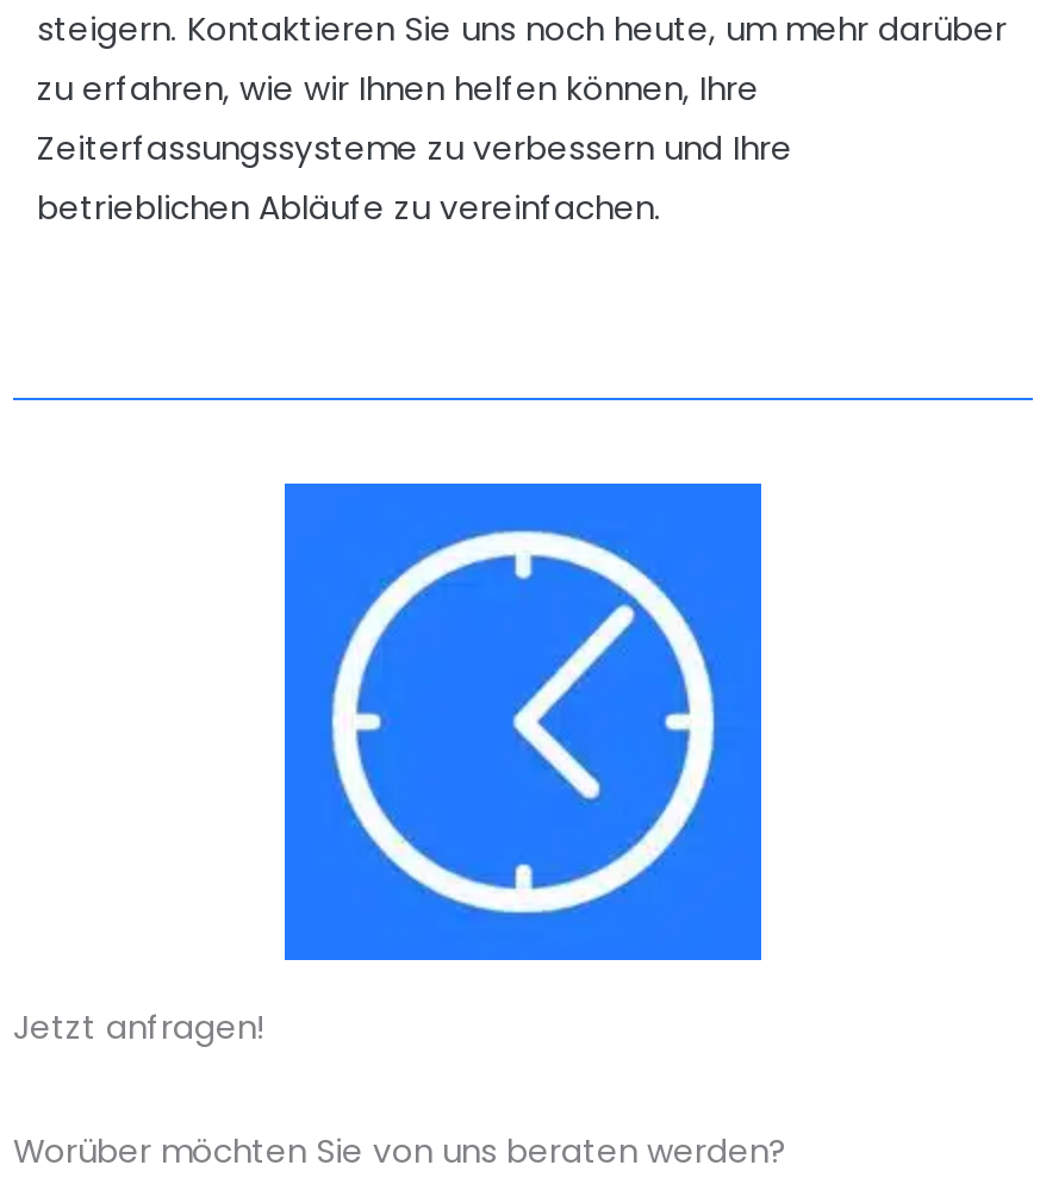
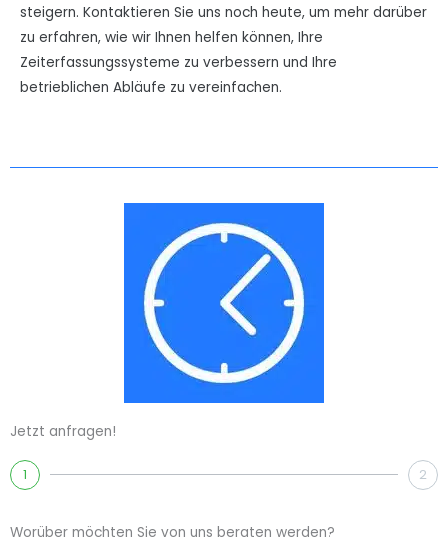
+ 1
+ 2
